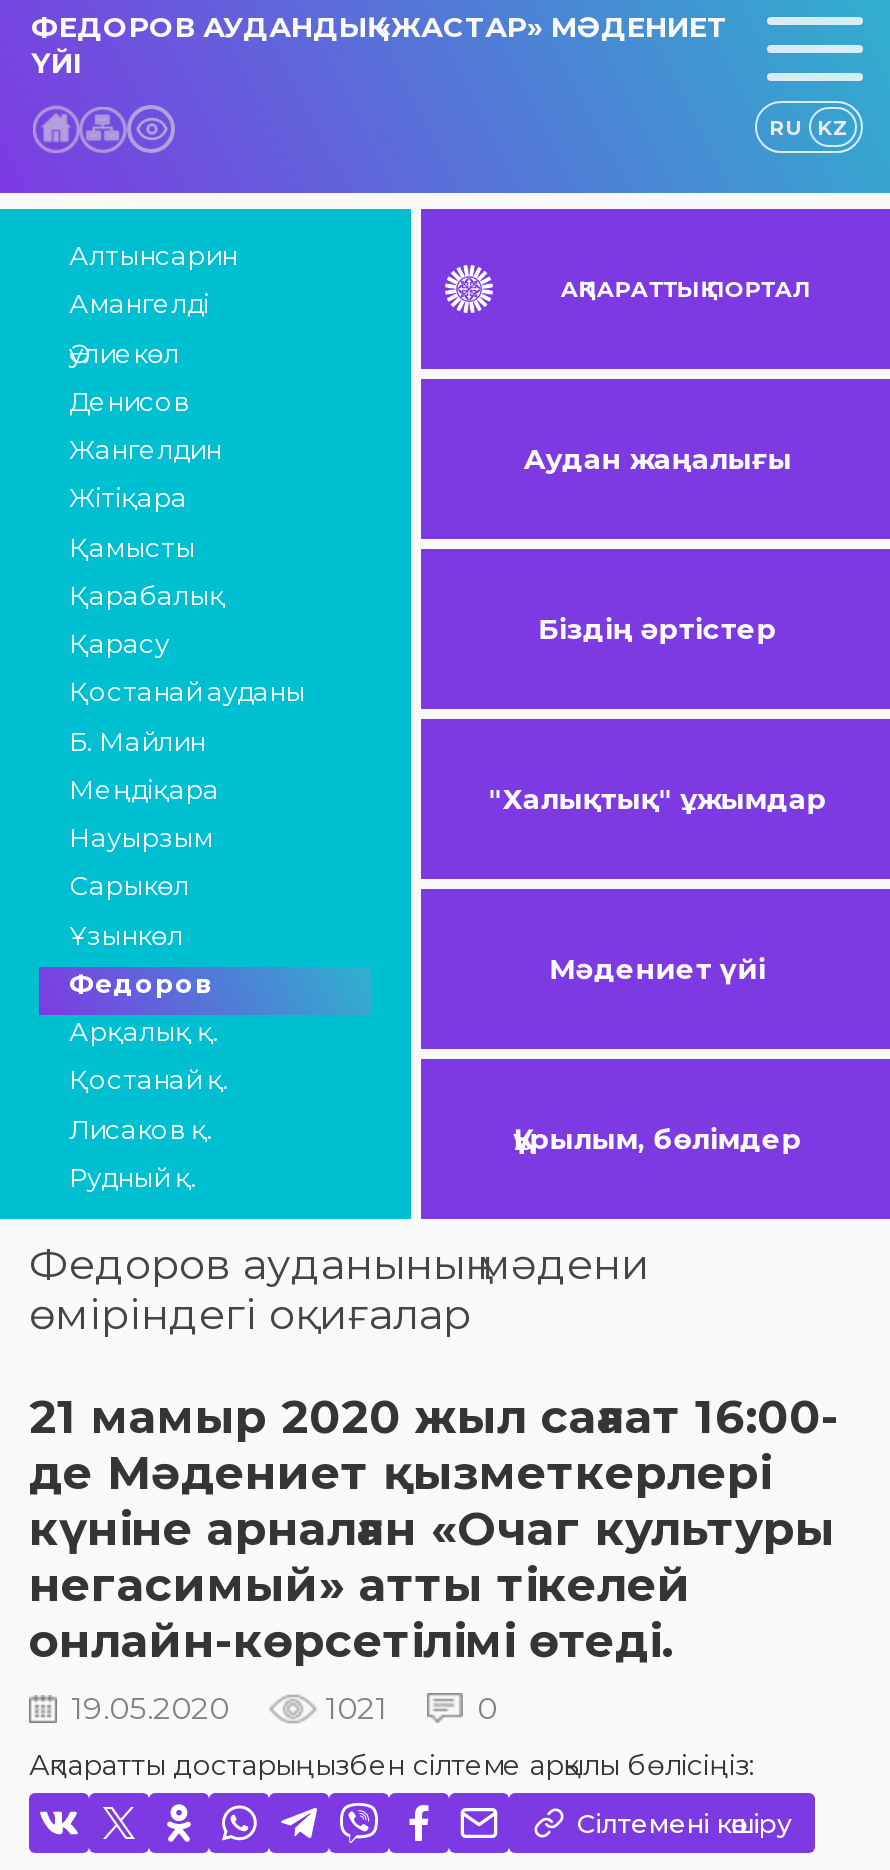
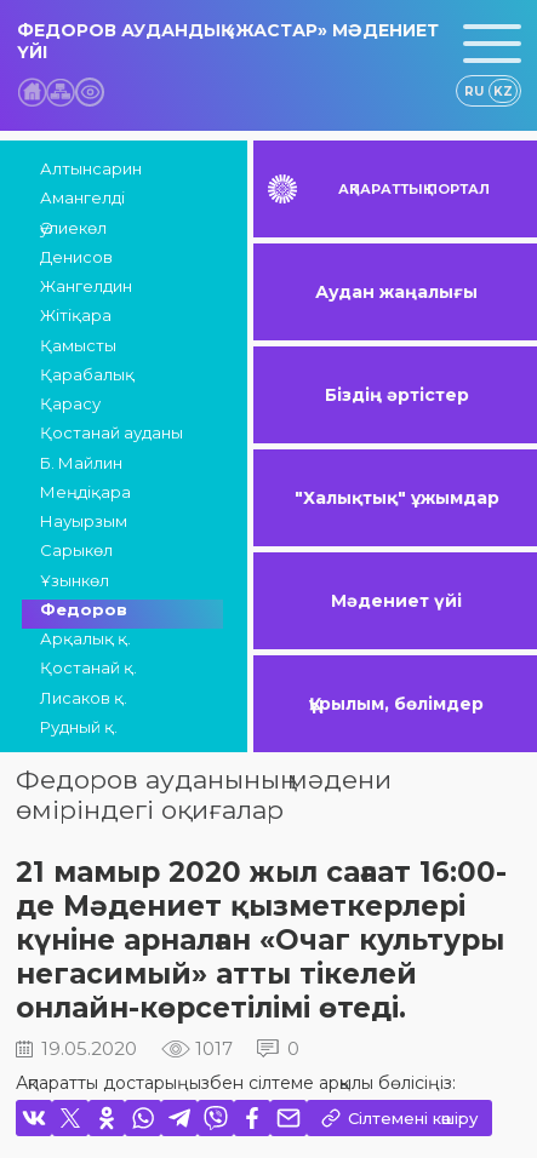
- 1021
+ 1017
